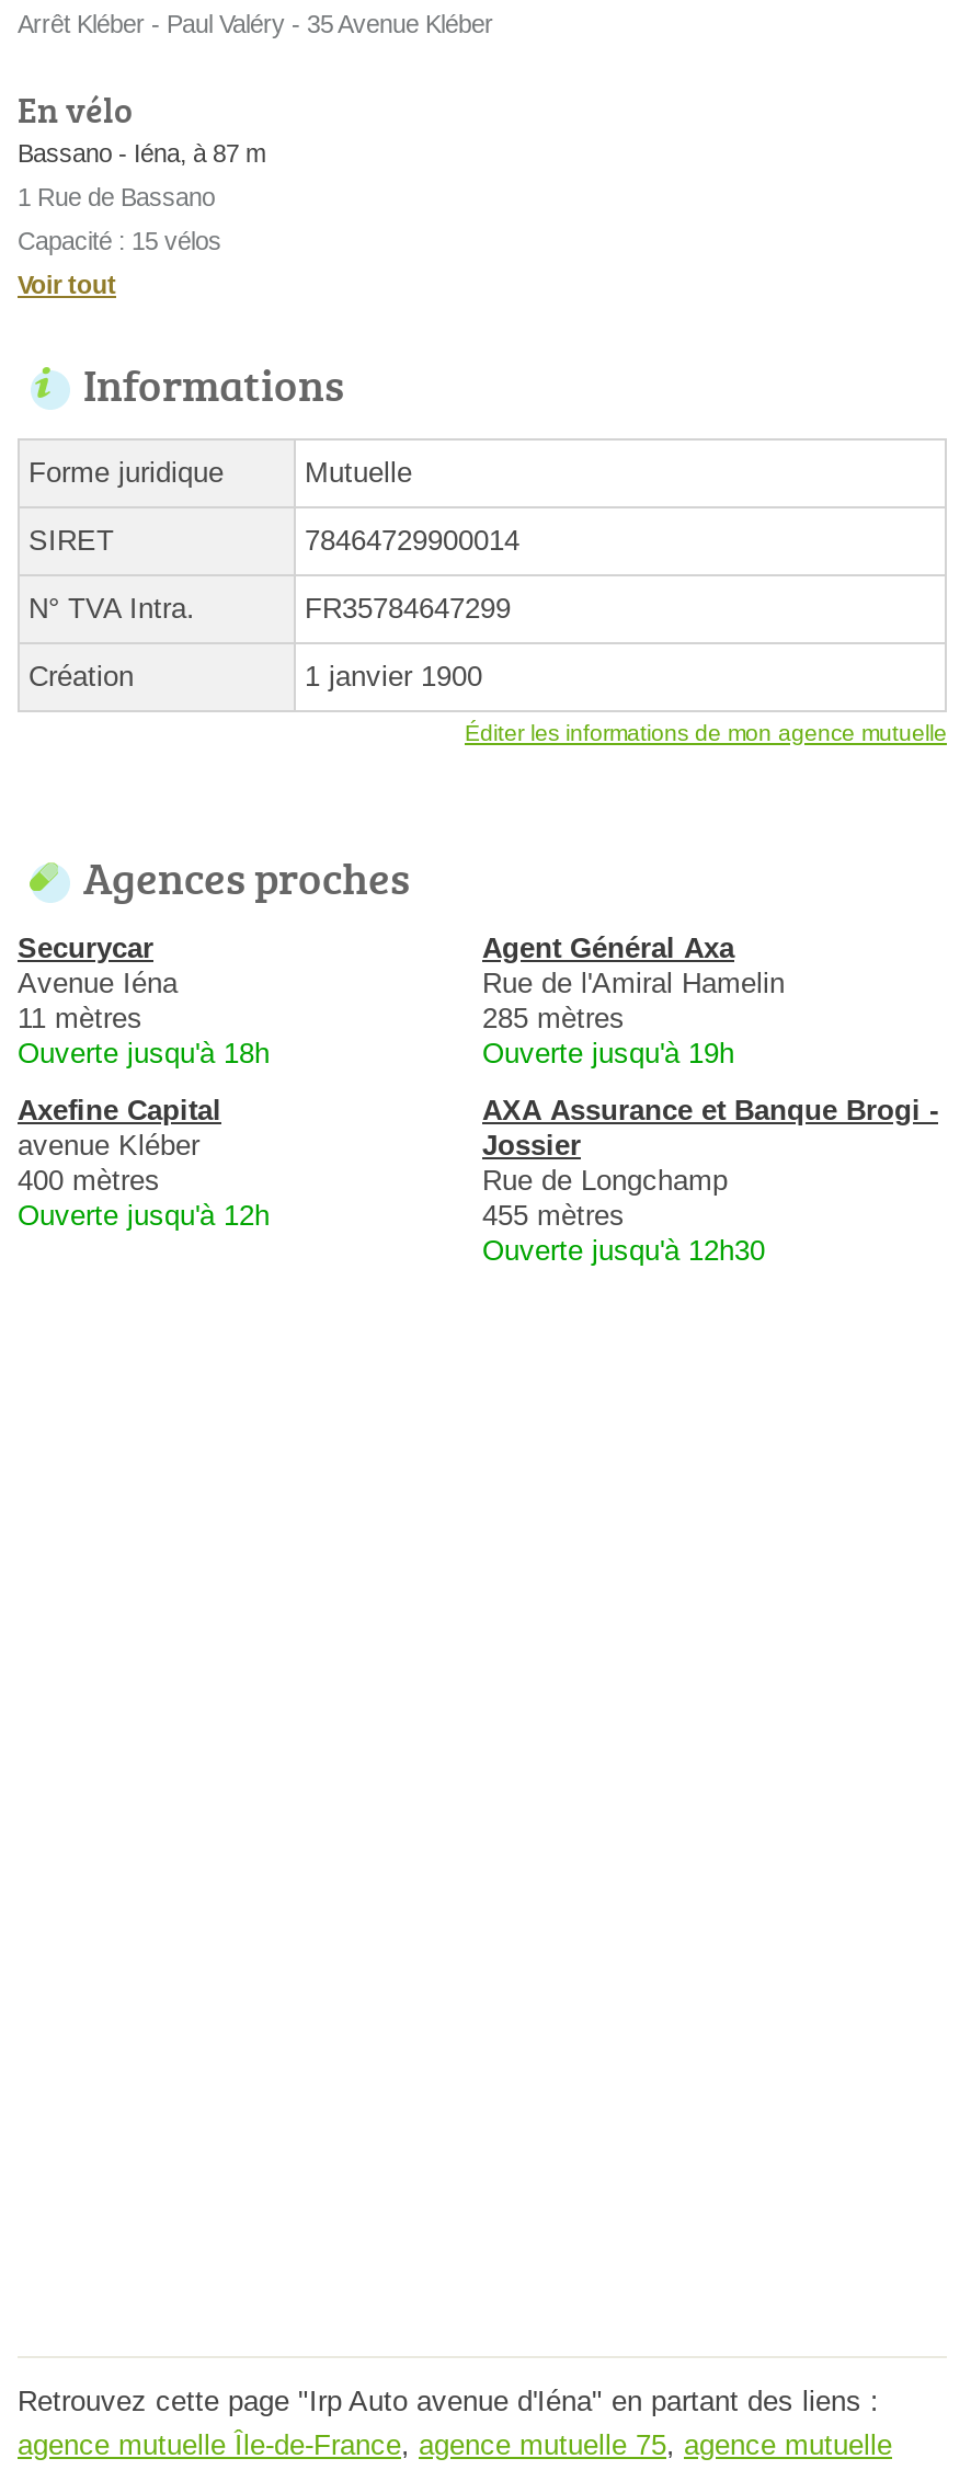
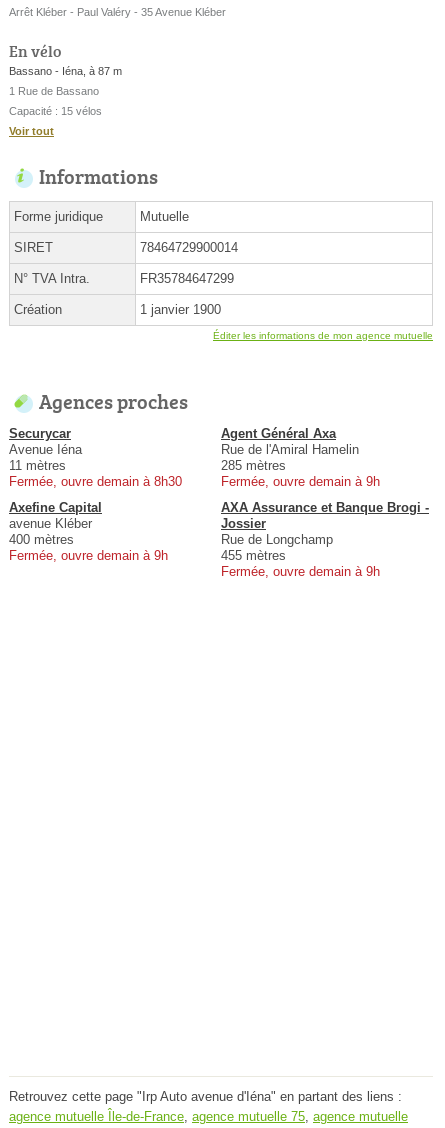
- Ouverte jusqu'à 18h
+ Fermée, ouvre demain à 8h30

- Ouverte jusqu'à 19h
+ Fermée, ouvre demain à 9h

- Ouverte jusqu'à 12h
+ Fermée, ouvre demain à 9h

- Ouverte jusqu'à 12h30
+ Fermée, ouvre demain à 9h
